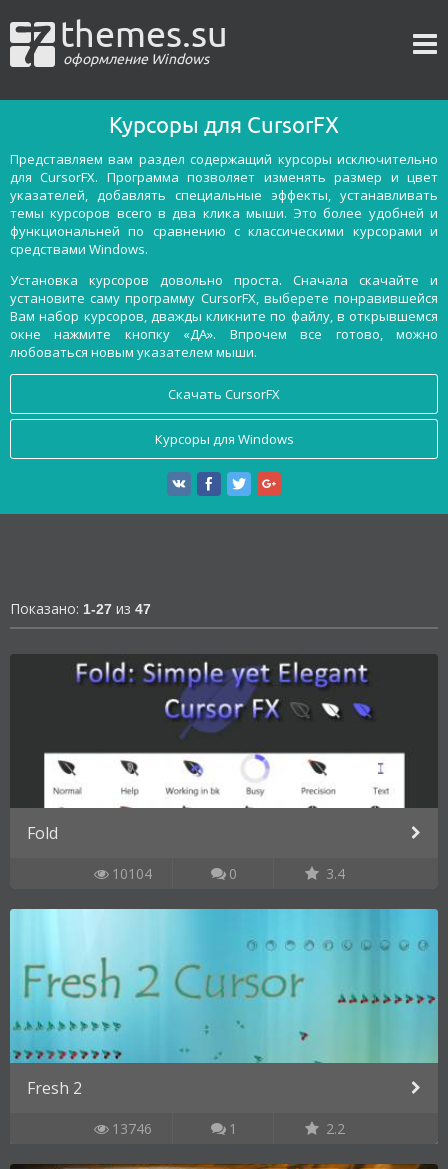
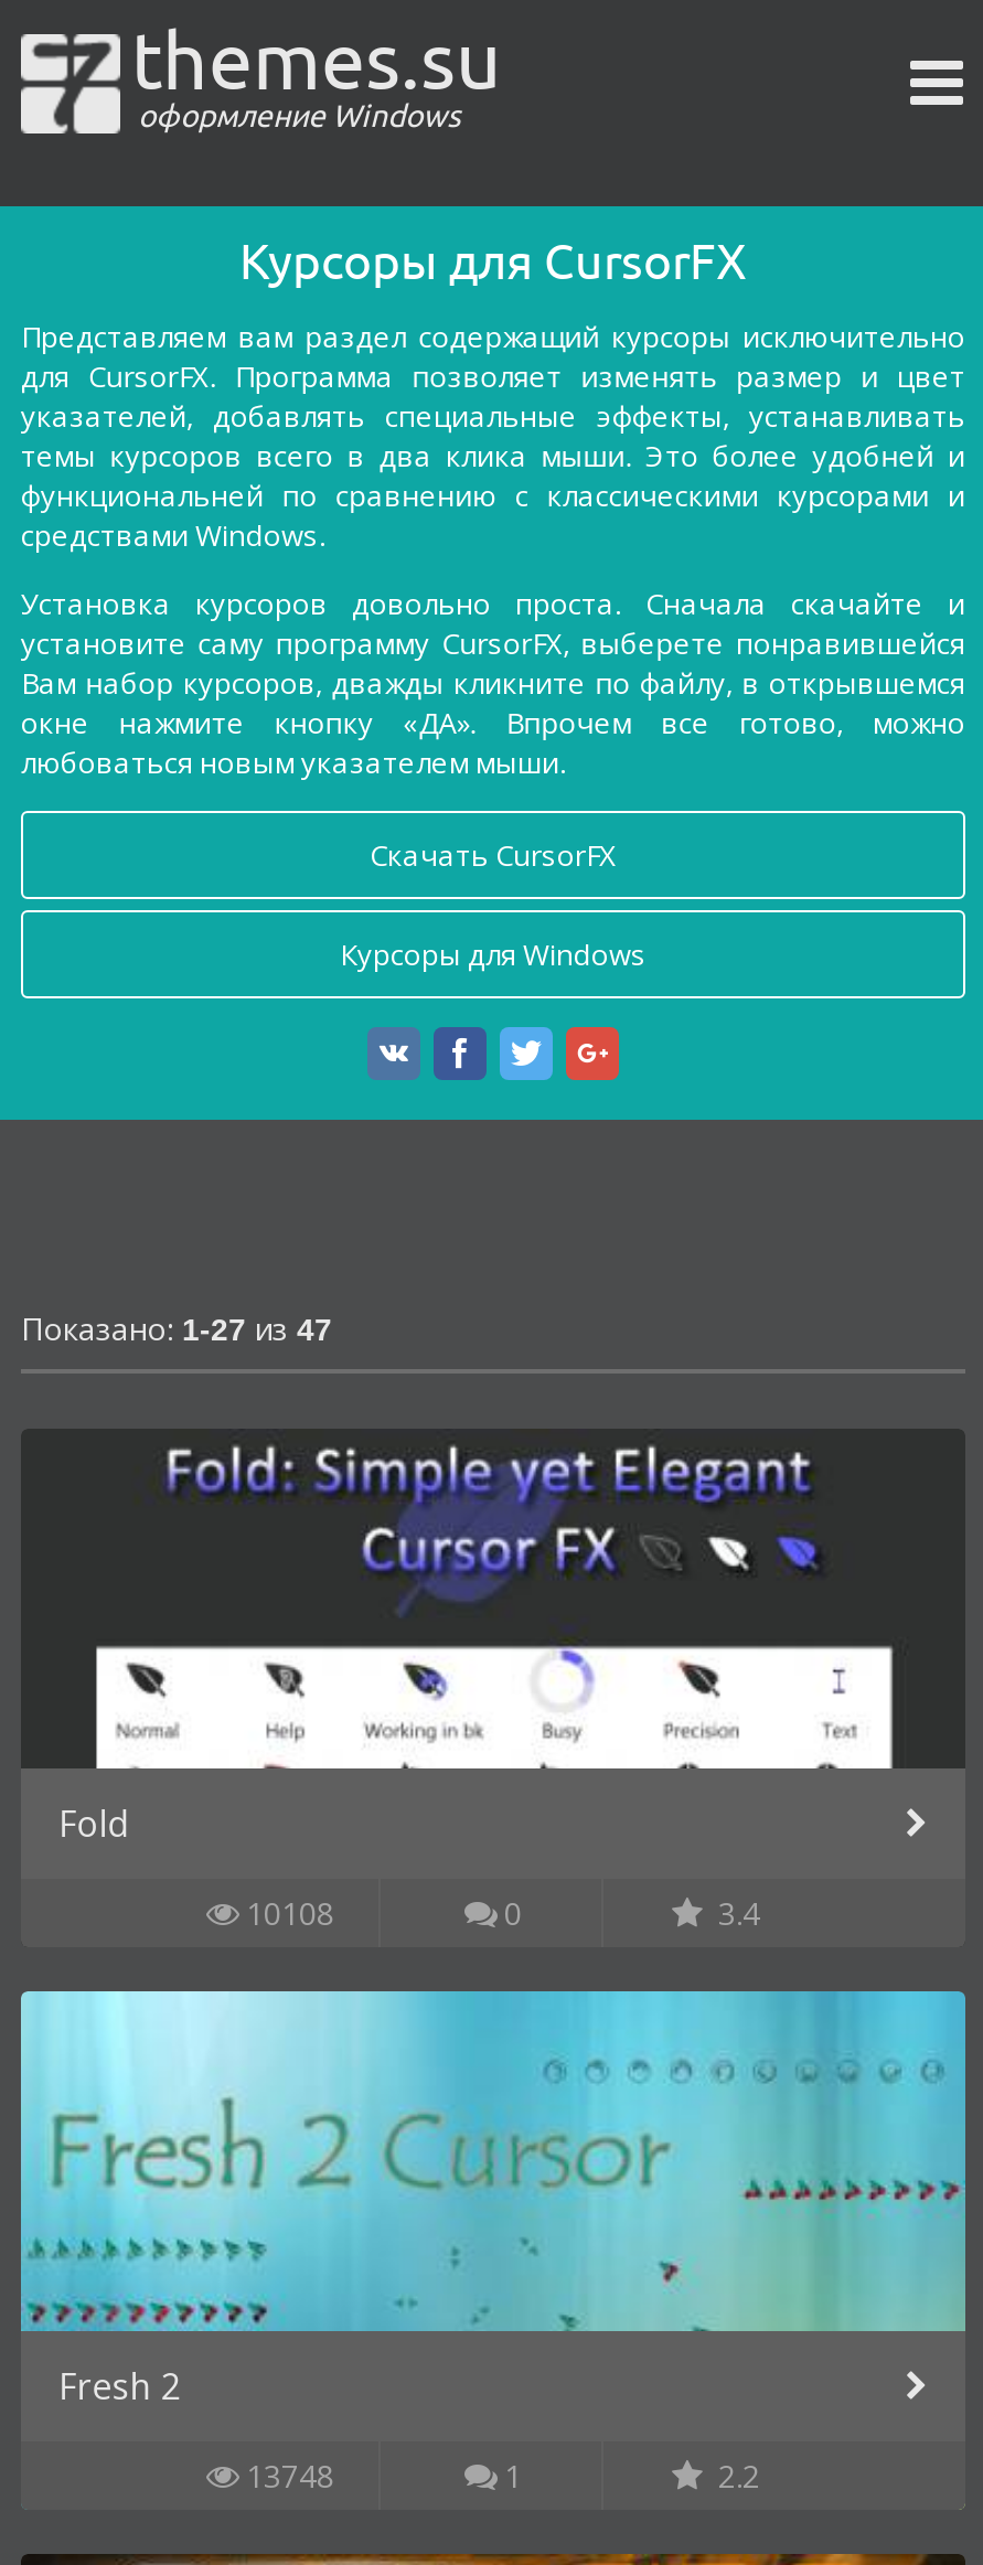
- 10104
+ 10108

- 13746
+ 13748
